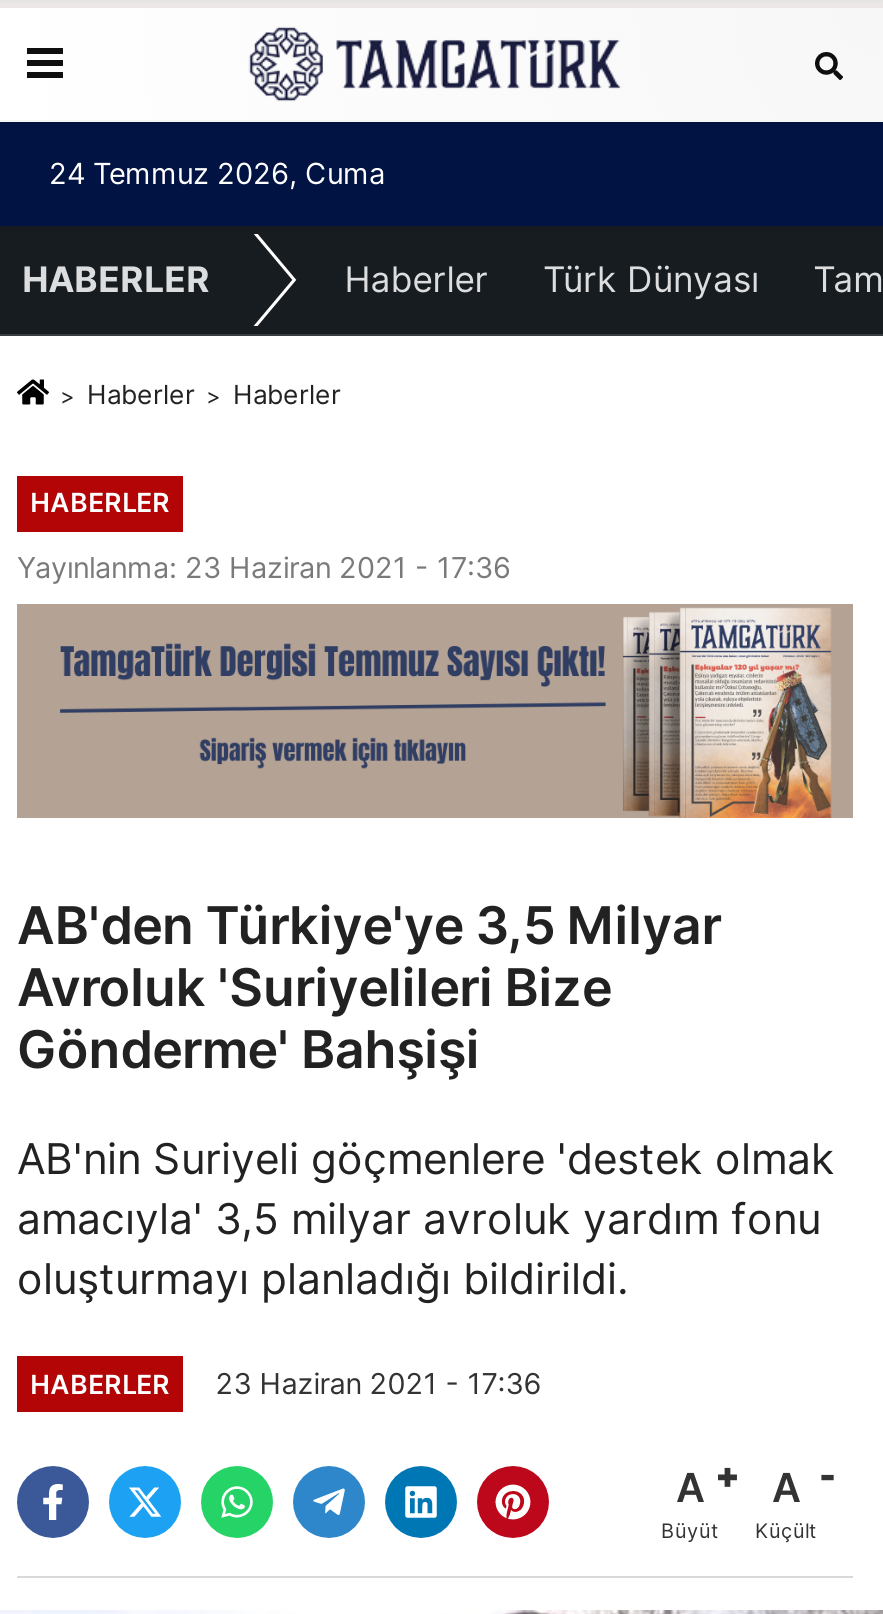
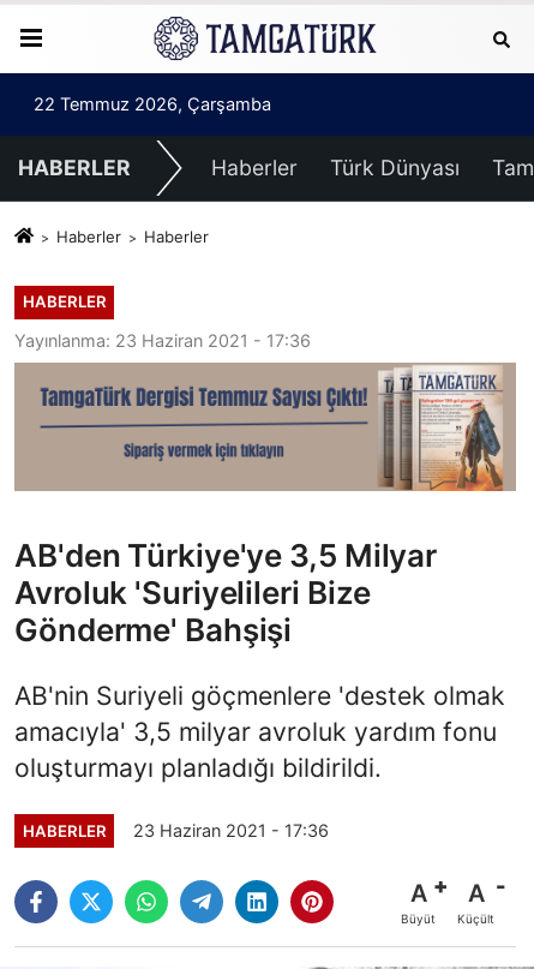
- 24 Temmuz 2026, Cuma
+ 22 Temmuz 2026, Çarşamba
